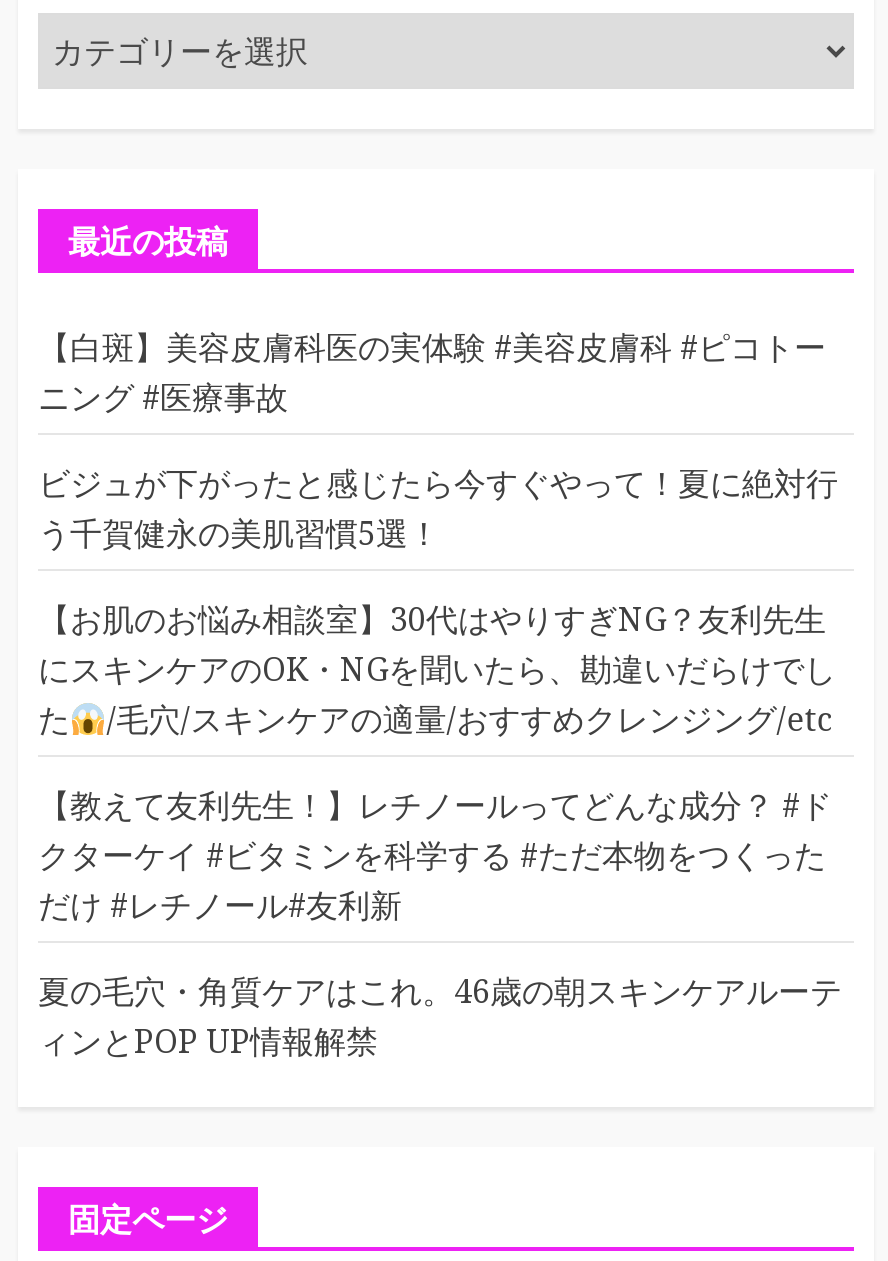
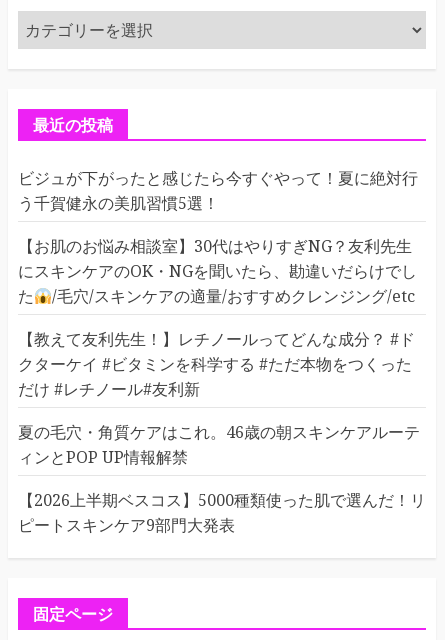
- 【白斑】美容皮膚科医の実体験 #美容皮膚科 #ピコトー
- ニング #医療事故

moved up: ビジュが下がったと感じたら今すぐやって！夏に絶対行 | う千賀健永の美肌習慣5選！ | 【お肌のお悩み相談室】30代はやりすぎNG？友利先生 | ... | 夏の毛穴・角質ケアはこれ。46歳の朝スキンケアルーテ | ィンとPOP UP情報解禁

+ 【2026上半期ベスコス】5000種類使った肌で選んだ！リ
+ ピートスキンケア9部門大発表
